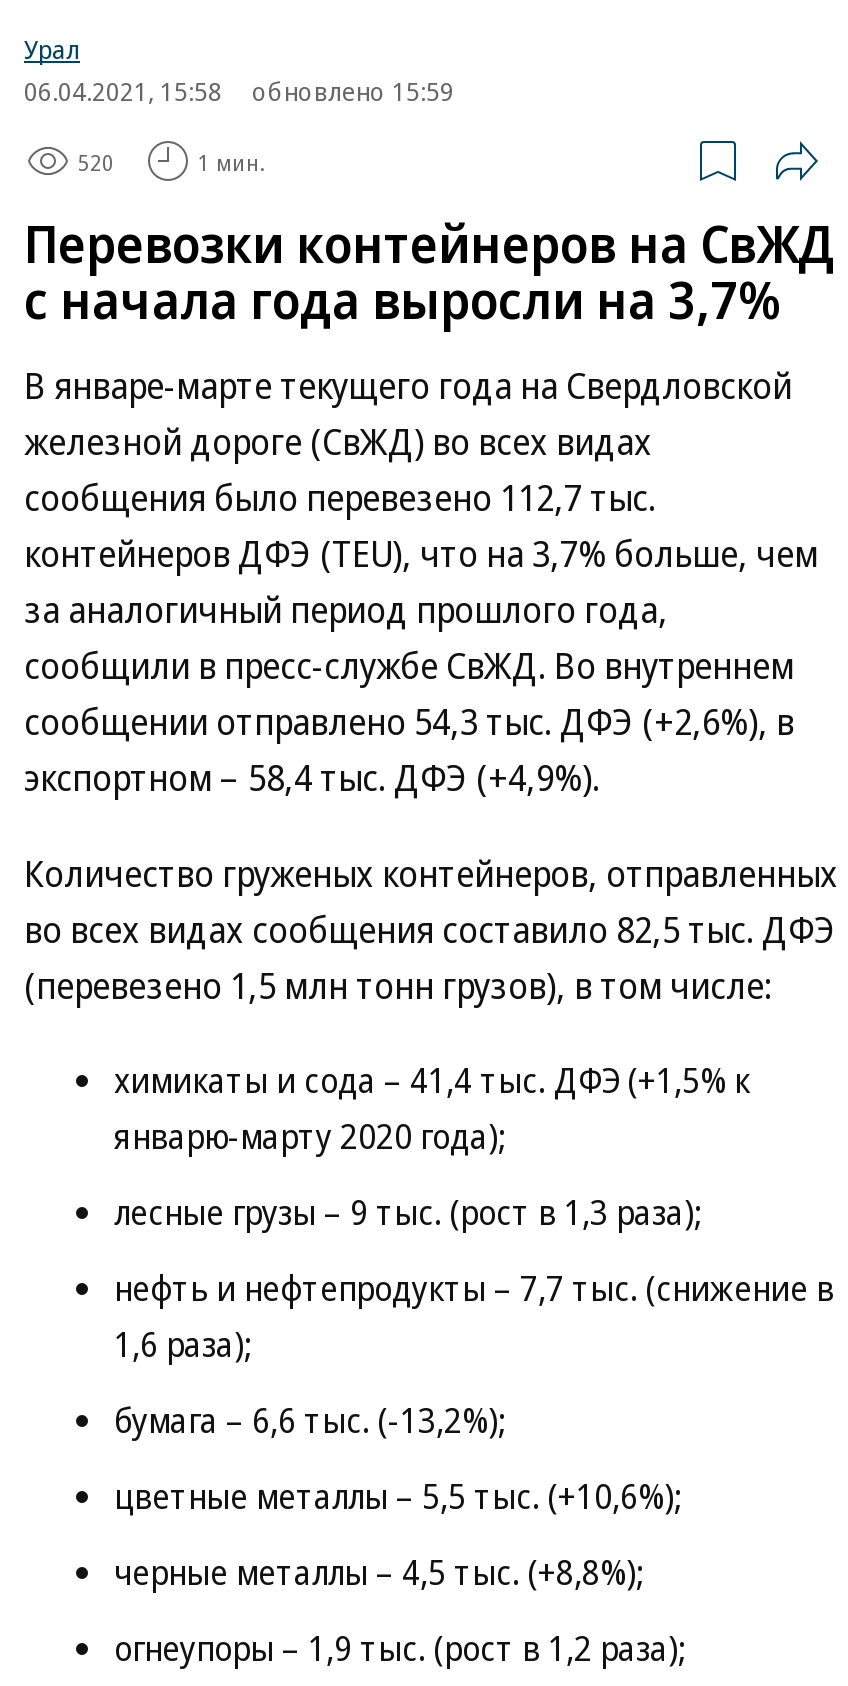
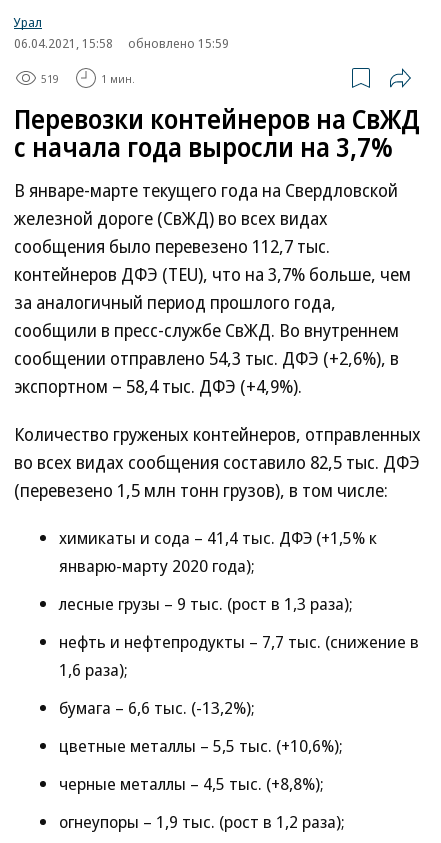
- 520
+ 519
